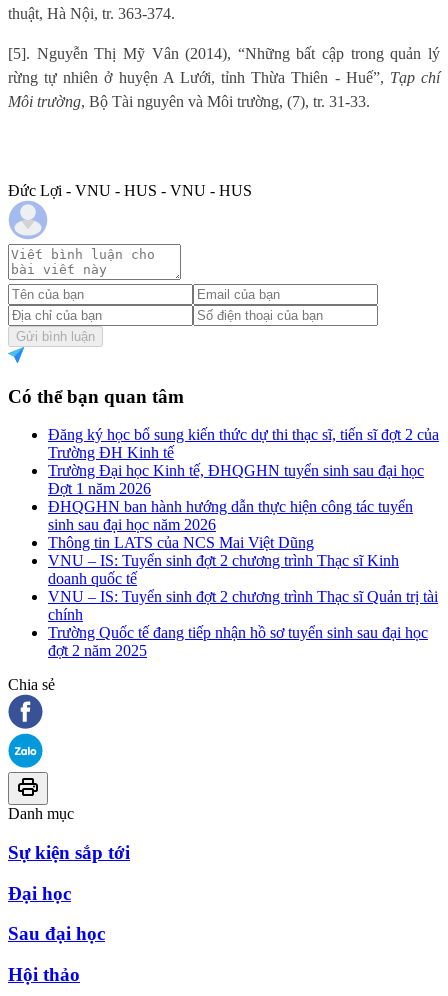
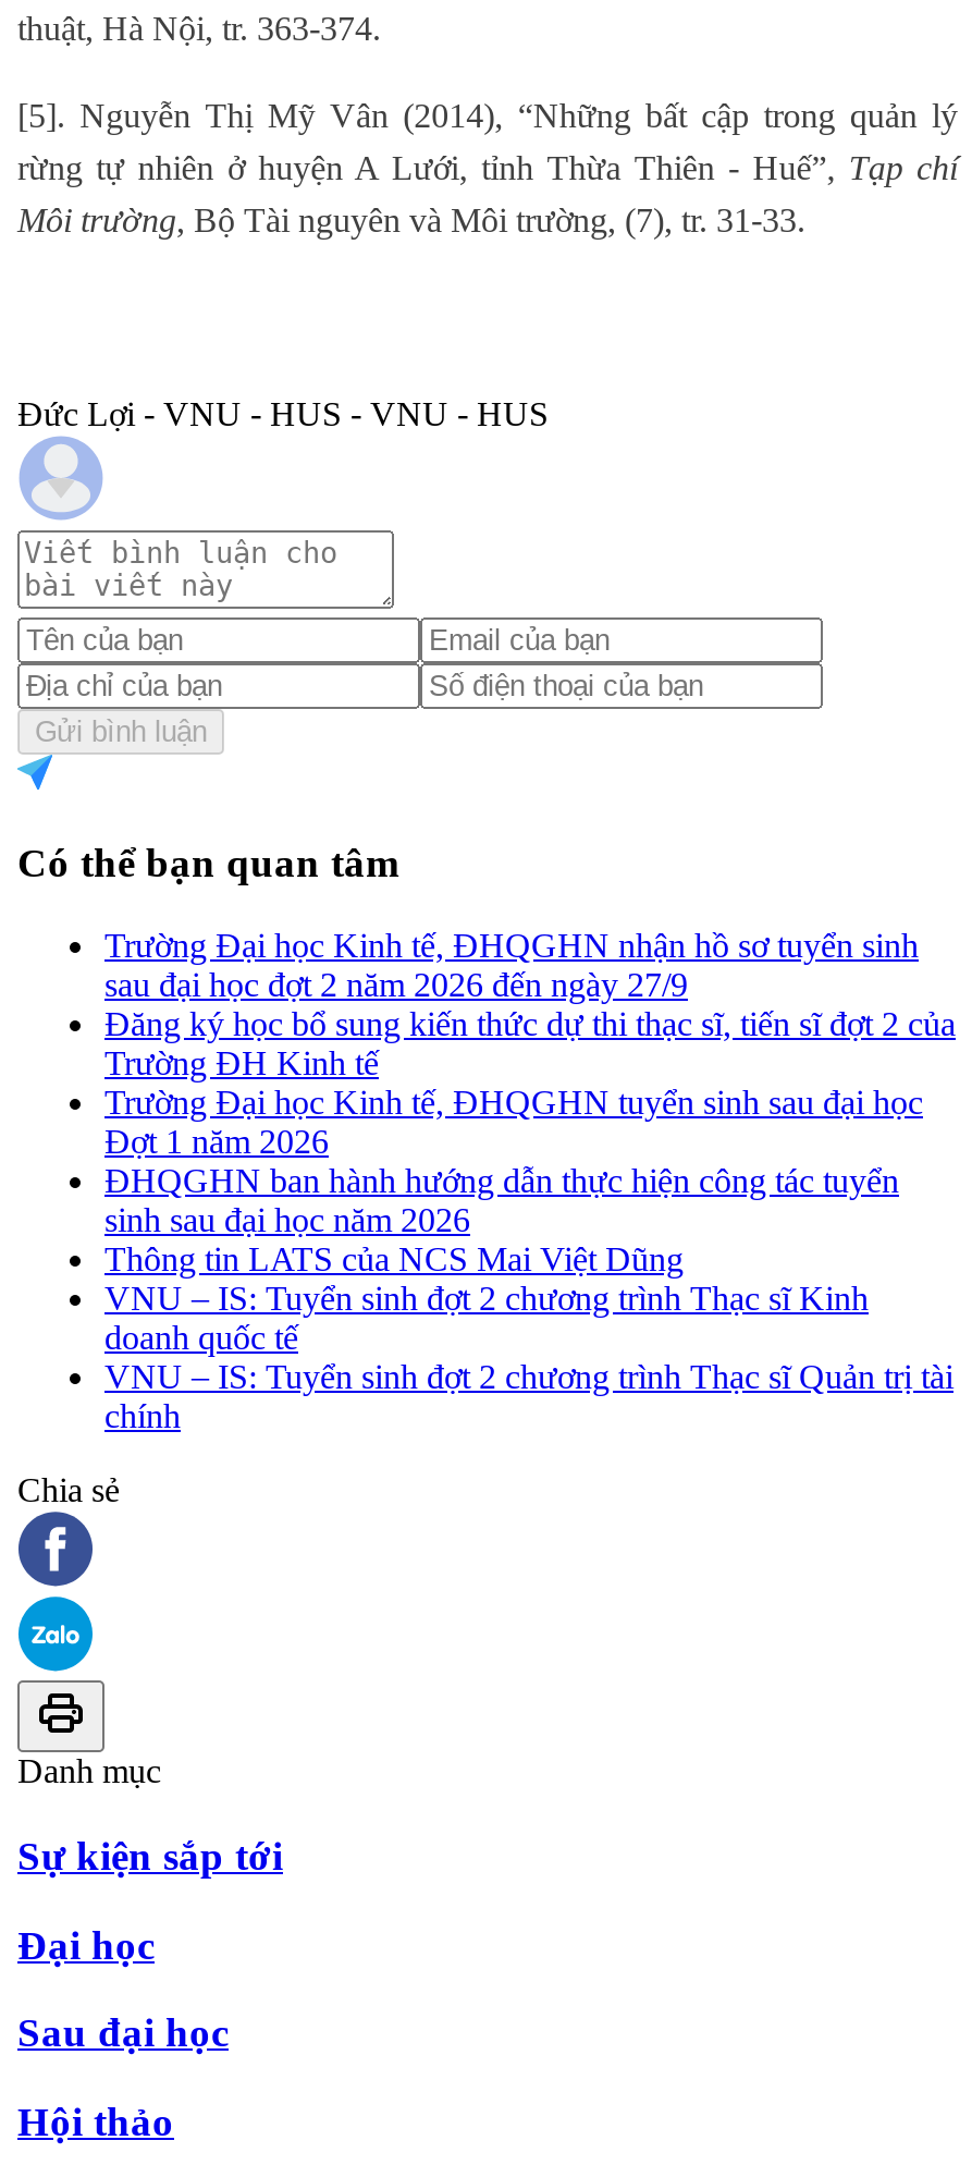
+ Trường Đại học Kinh tế, ĐHQGHN nhận hồ sơ tuyển sinh
+ sau đại học đợt 2 năm 2026 đến ngày 27/9

moved down: Đăng ký học bổ sung kiến thức dự thi thạc sĩ, tiến sĩ đợt 2 của | Trường ĐH Kinh tế | Trường Đại học Kinh tế, ĐHQGHN tuyển sinh sau đại học | ... | VNU – IS: Tuyển sinh đợt 2 chương trình Thạc sĩ Quản trị tài | chính

- Trường Quốc tế đang tiếp nhận hồ sơ tuyển sinh sau đại học
- đợt 2 năm 2025
